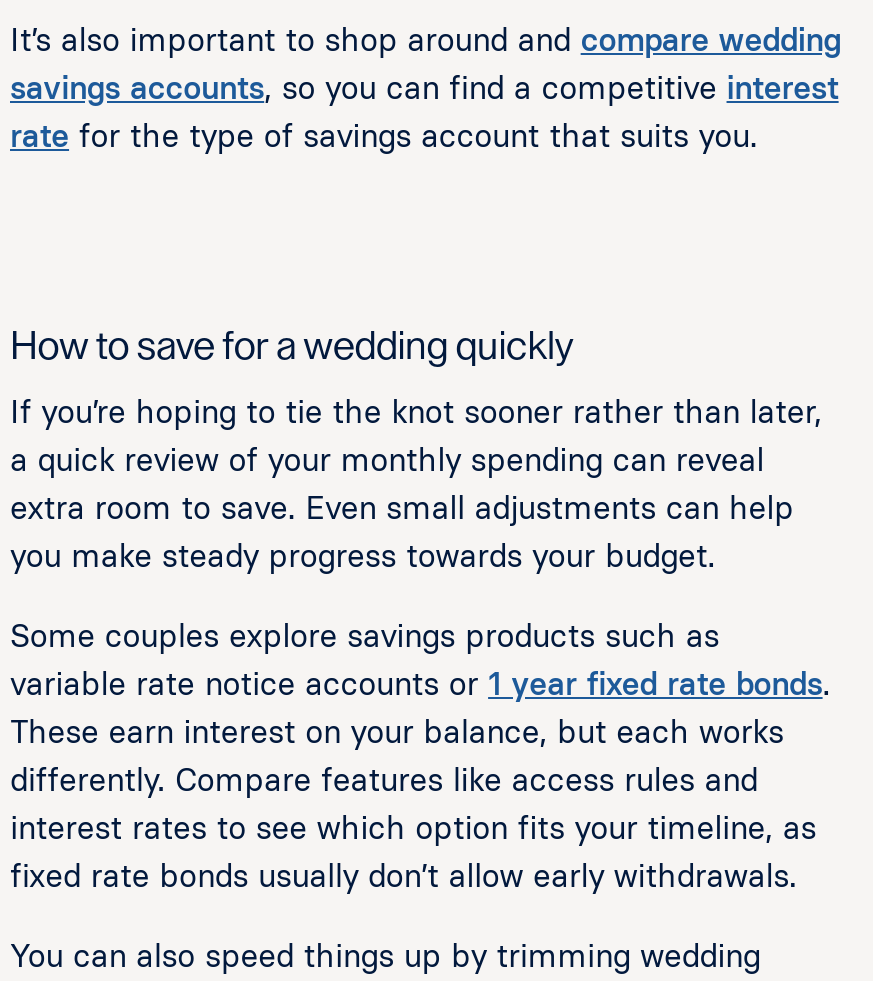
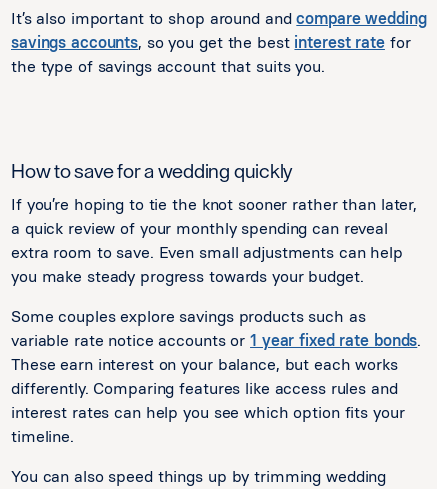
- savings accounts, so you can find a competitive interest
- rate for the type of savings account that suits you.
+ savings accounts, so you get the best interest rate for
+ the type of savings account that suits you.

- differently. Compare features like access rules and
- interest rates to see which option fits your timeline, as
- fixed rate bonds usually don’t allow early withdrawals.
+ differently. Comparing features like access rules and
+ interest rates can help you see which option fits your
+ timeline.
